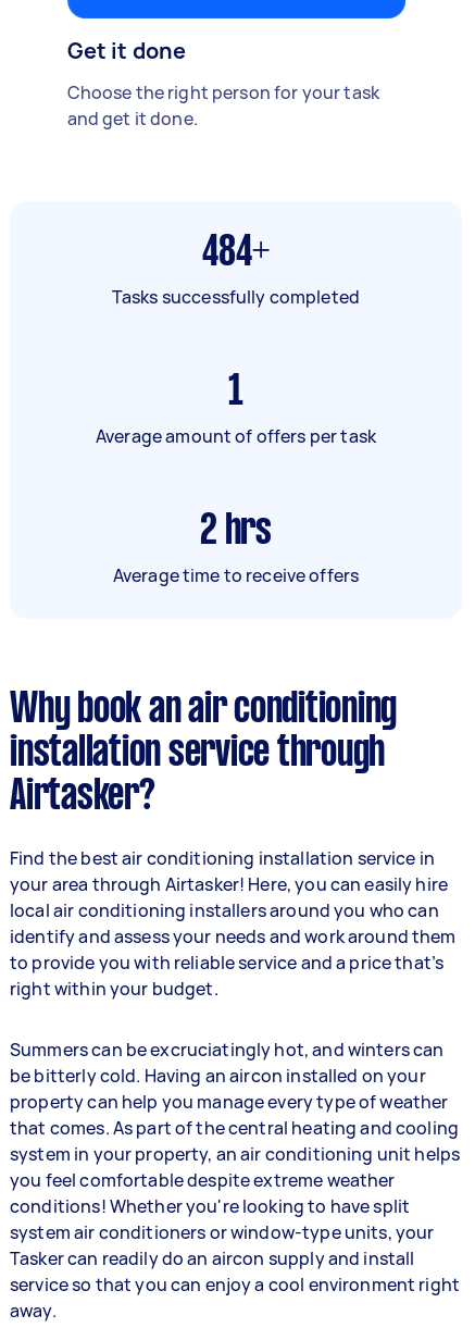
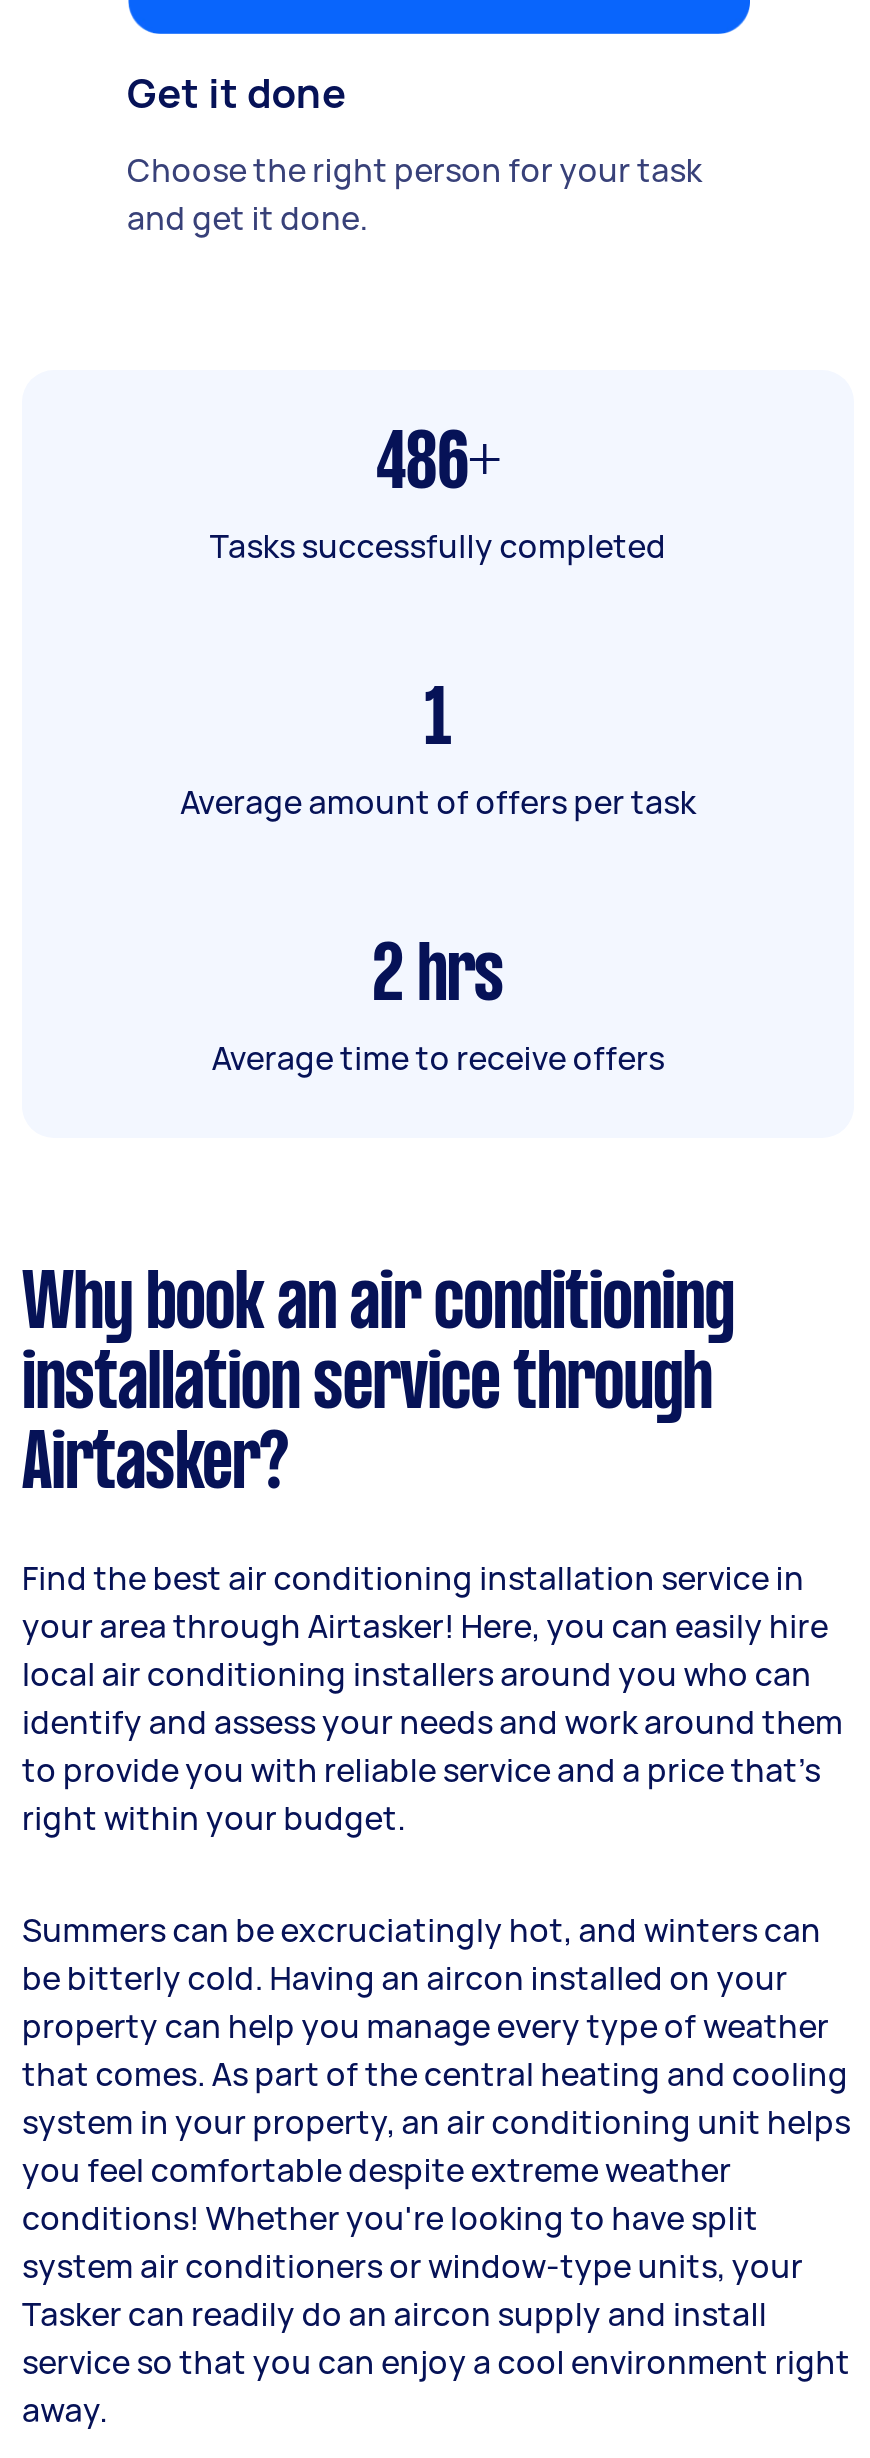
- 484+
+ 486+
